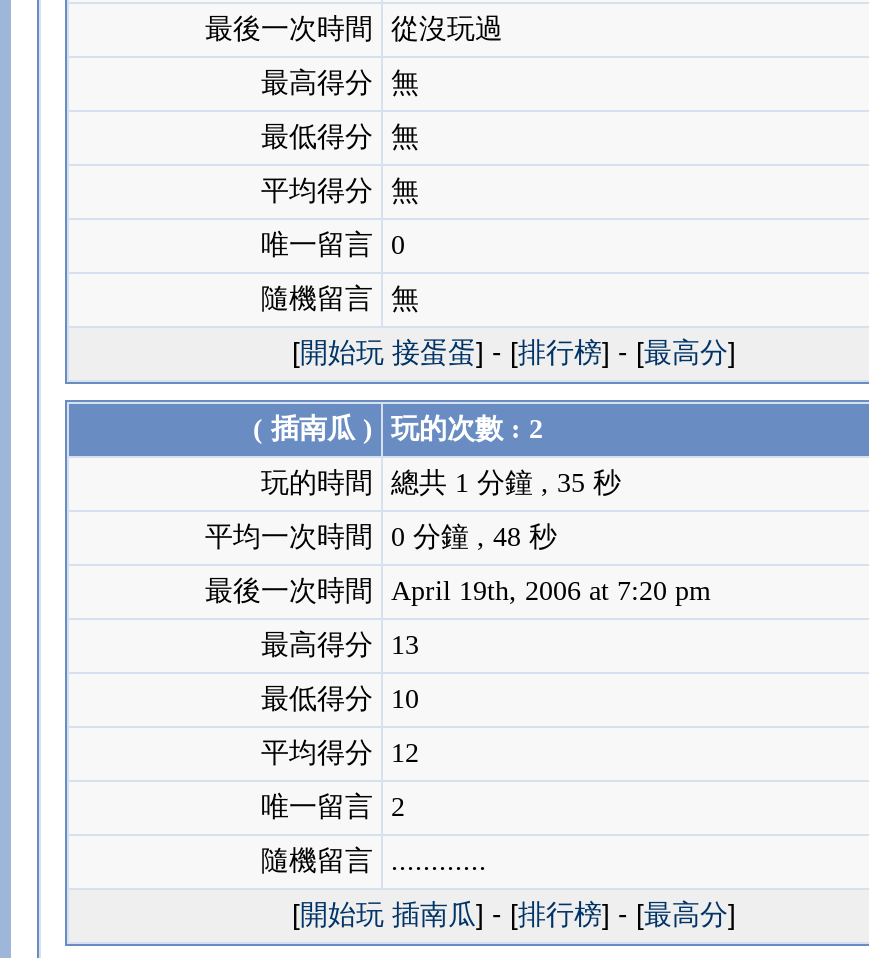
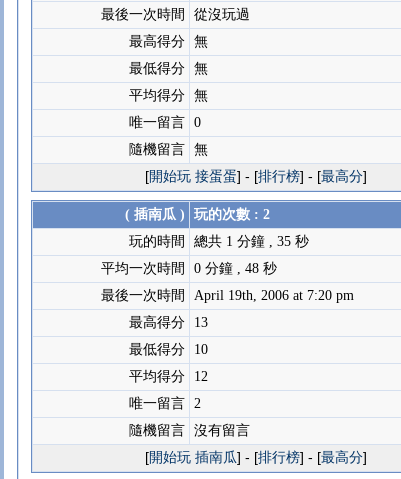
- 隨機留言 ............
+ 隨機留言 沒有留言
